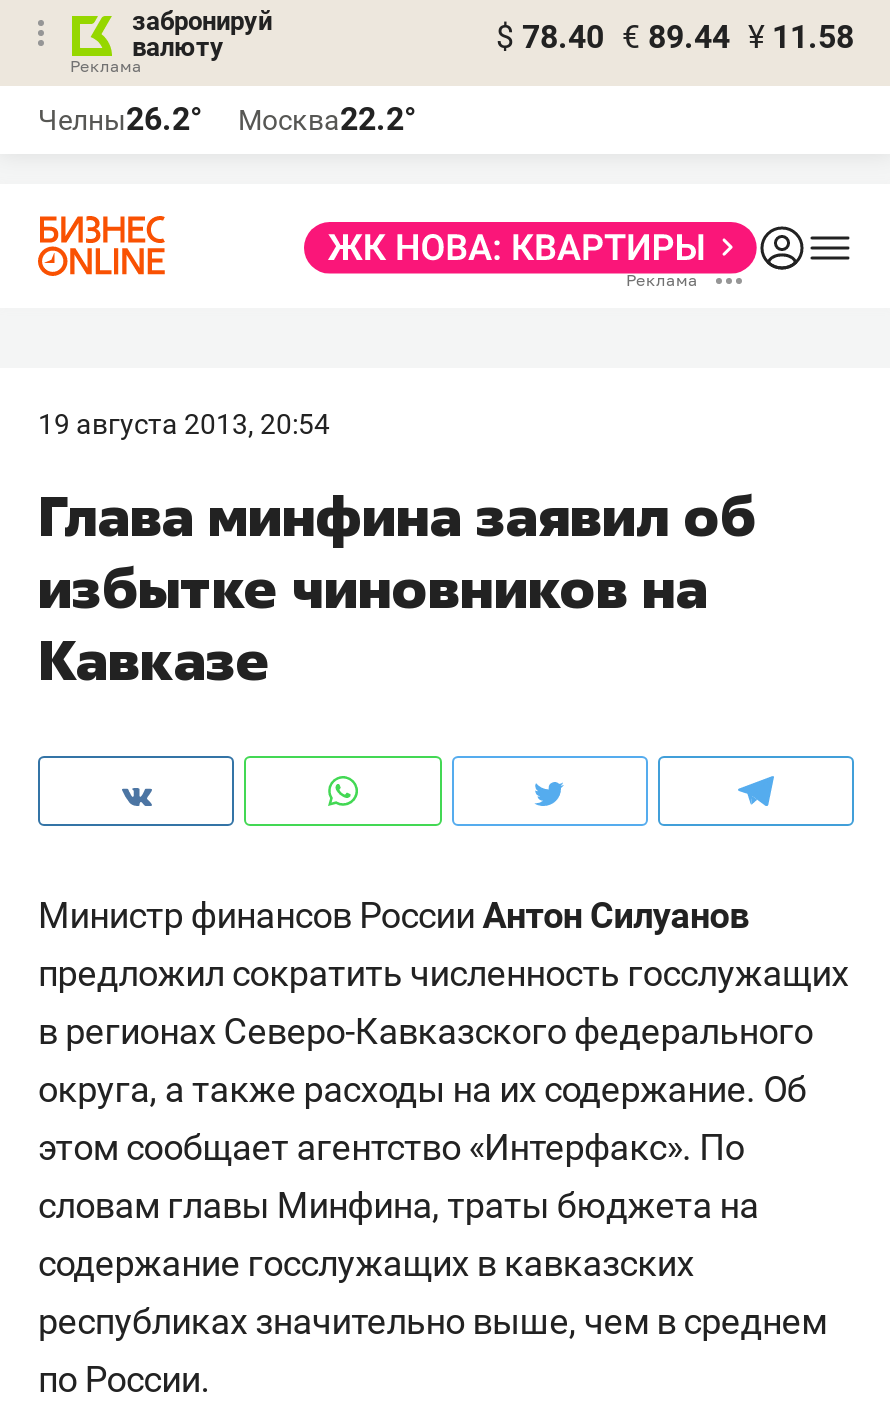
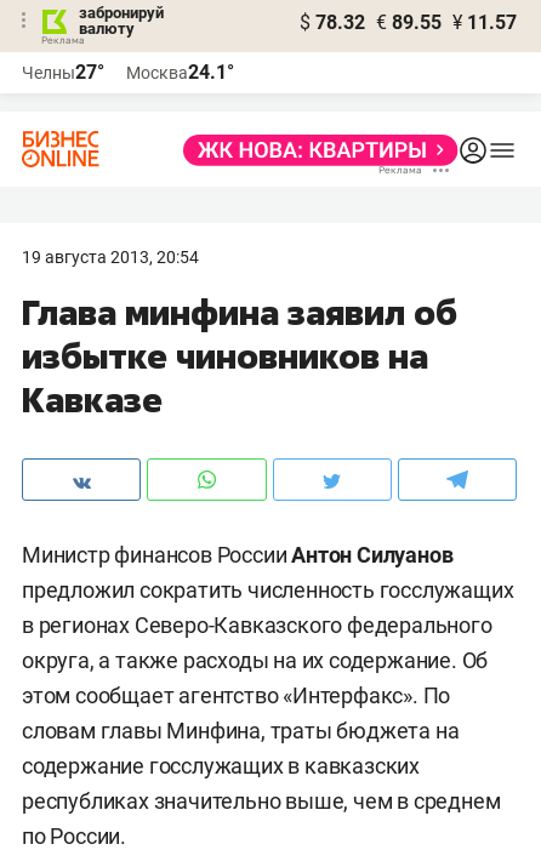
- $ 78.40 € 89.44 ¥ 11.58
+ $ 78.32 € 89.55 ¥ 11.57

- Челны26.2°
+ Челны27°

- Москва22.2°
+ Москва24.1°
